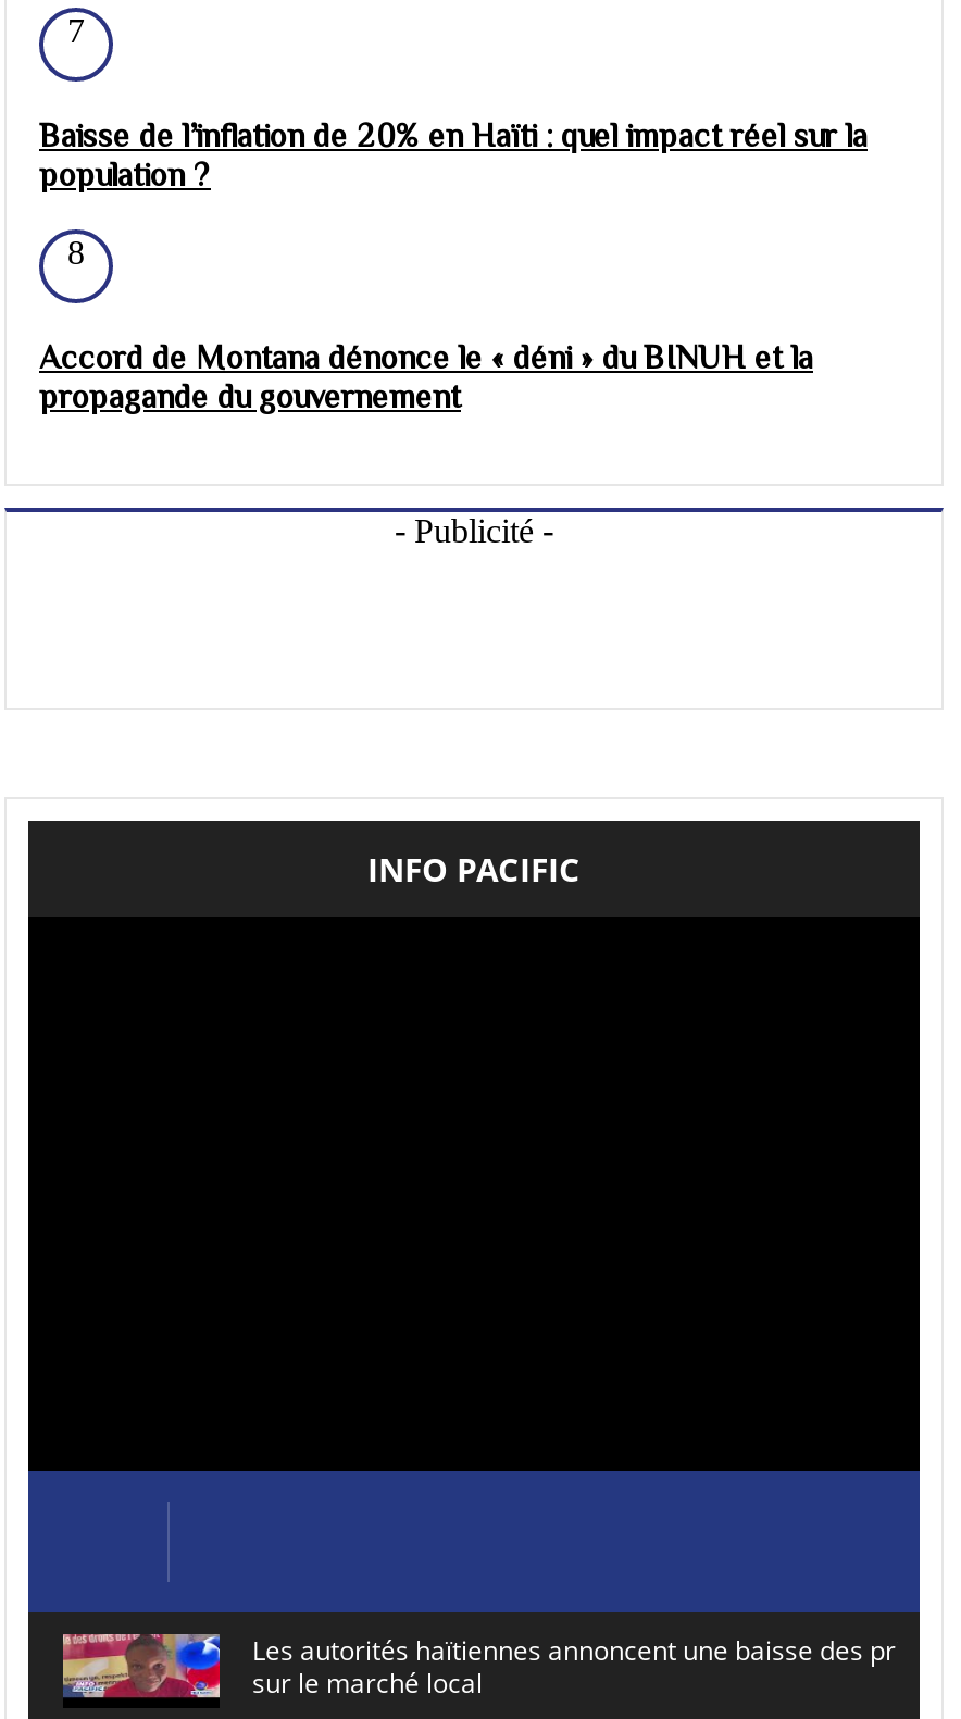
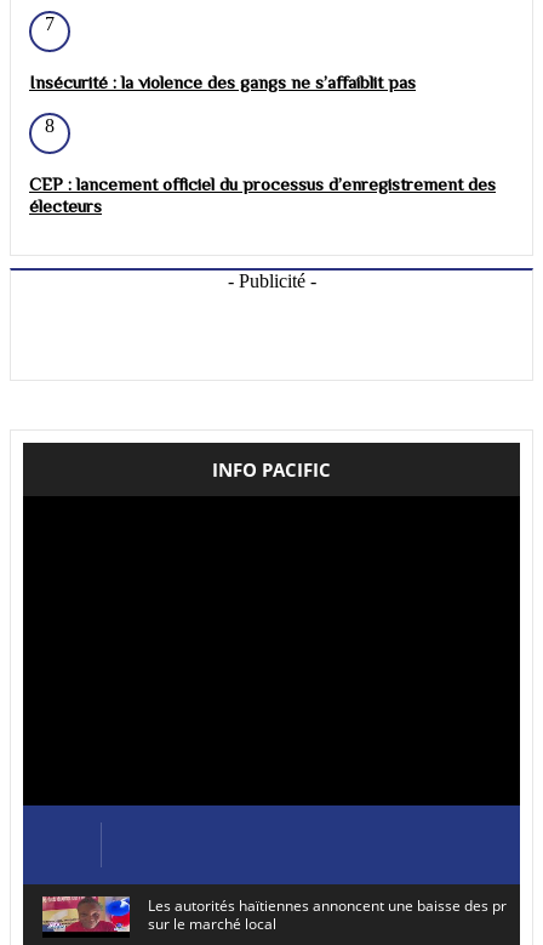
- Baisse de l’inflation de 20% en Haïti : quel impact réel sur la
- population ?
+ Insécurité : la violence des gangs ne s’affaiblit pas

- Accord de Montana dénonce le « déni » du BINUH et la
- propagande du gouvernement
+ CEP : lancement officiel du processus d’enregistrement des
+ électeurs
